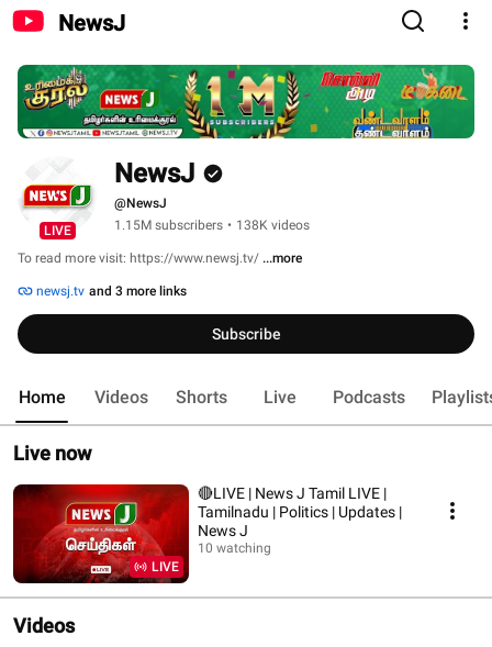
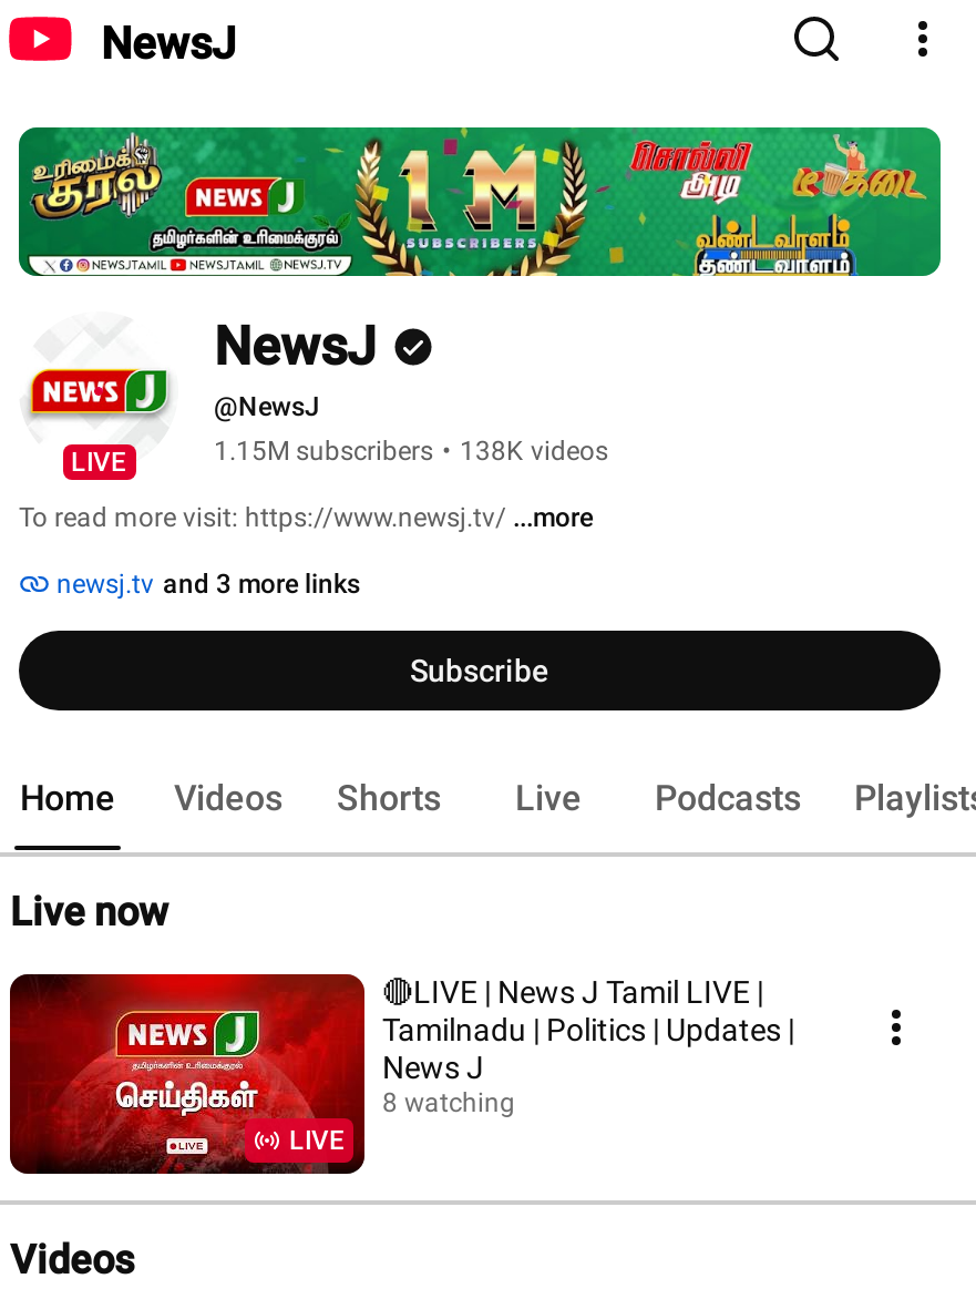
- 10 watching
+ 8 watching
